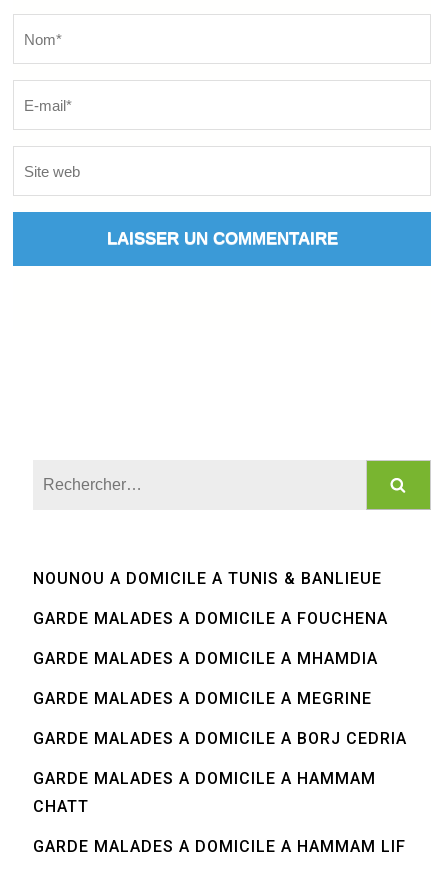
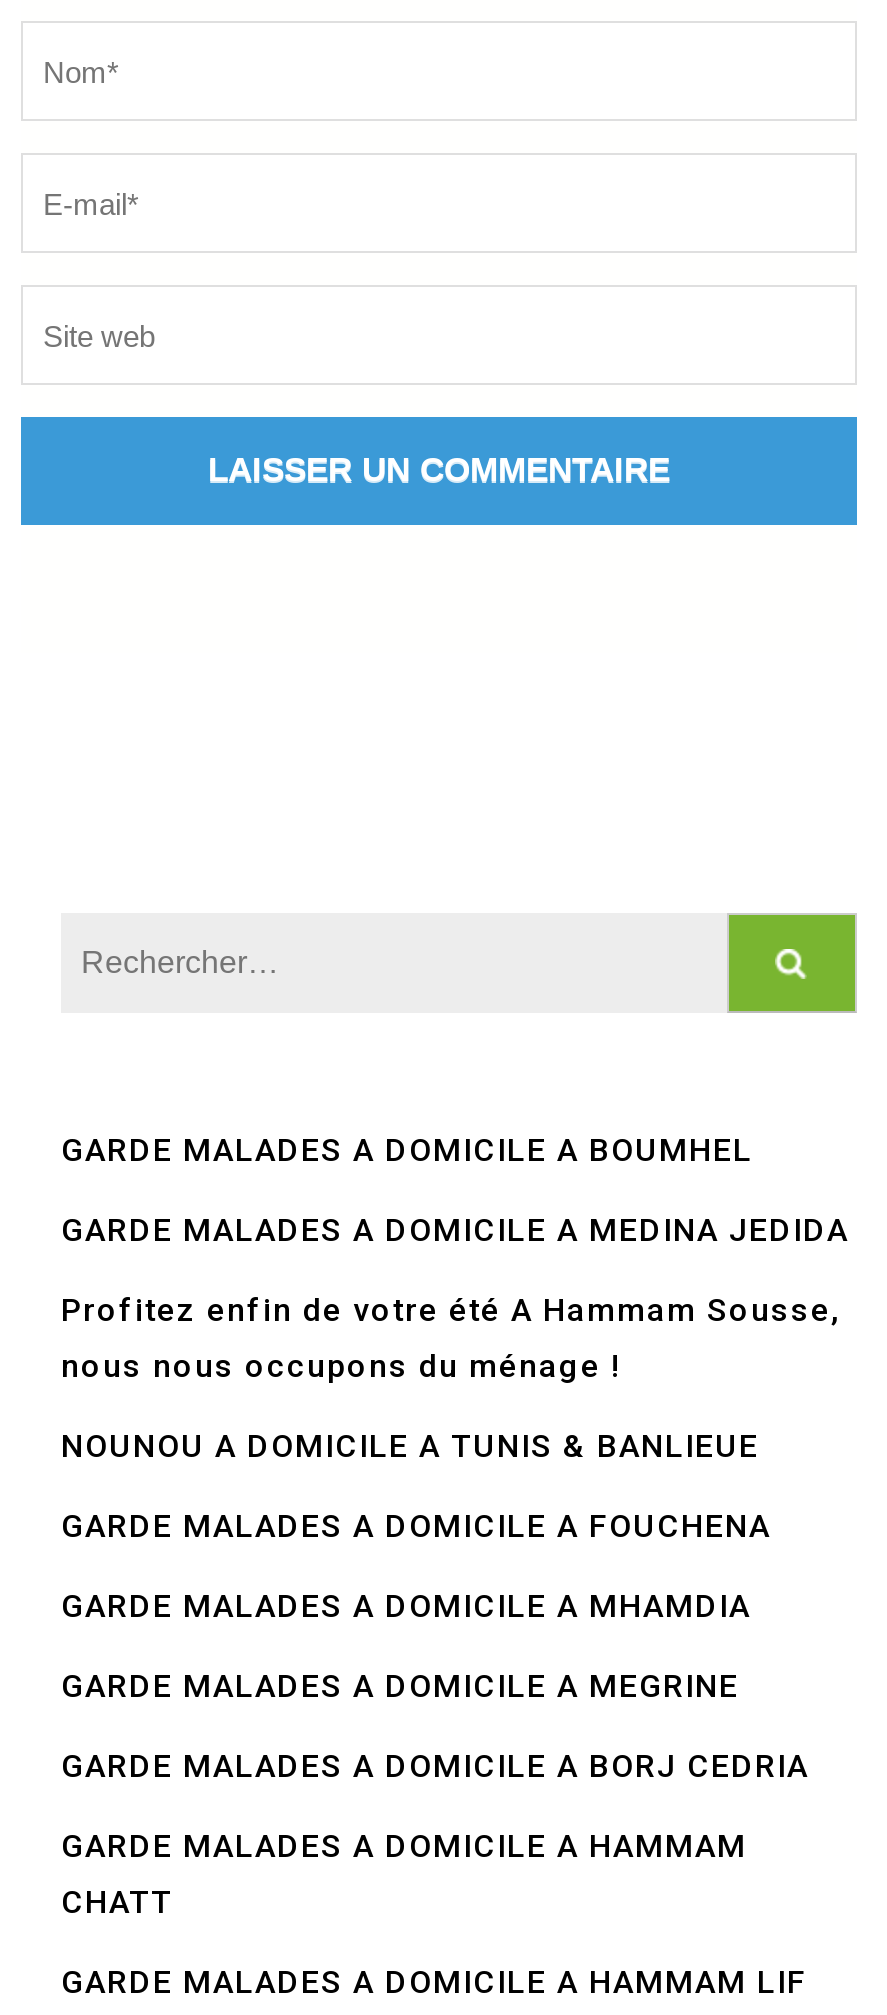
+ GARDE MALADES A DOMICILE A BOUMHEL
+ GARDE MALADES A DOMICILE A MEDINA JEDIDA
+ Profitez enfin de votre été A Hammam Sousse,
+ nous nous occupons du ménage !
